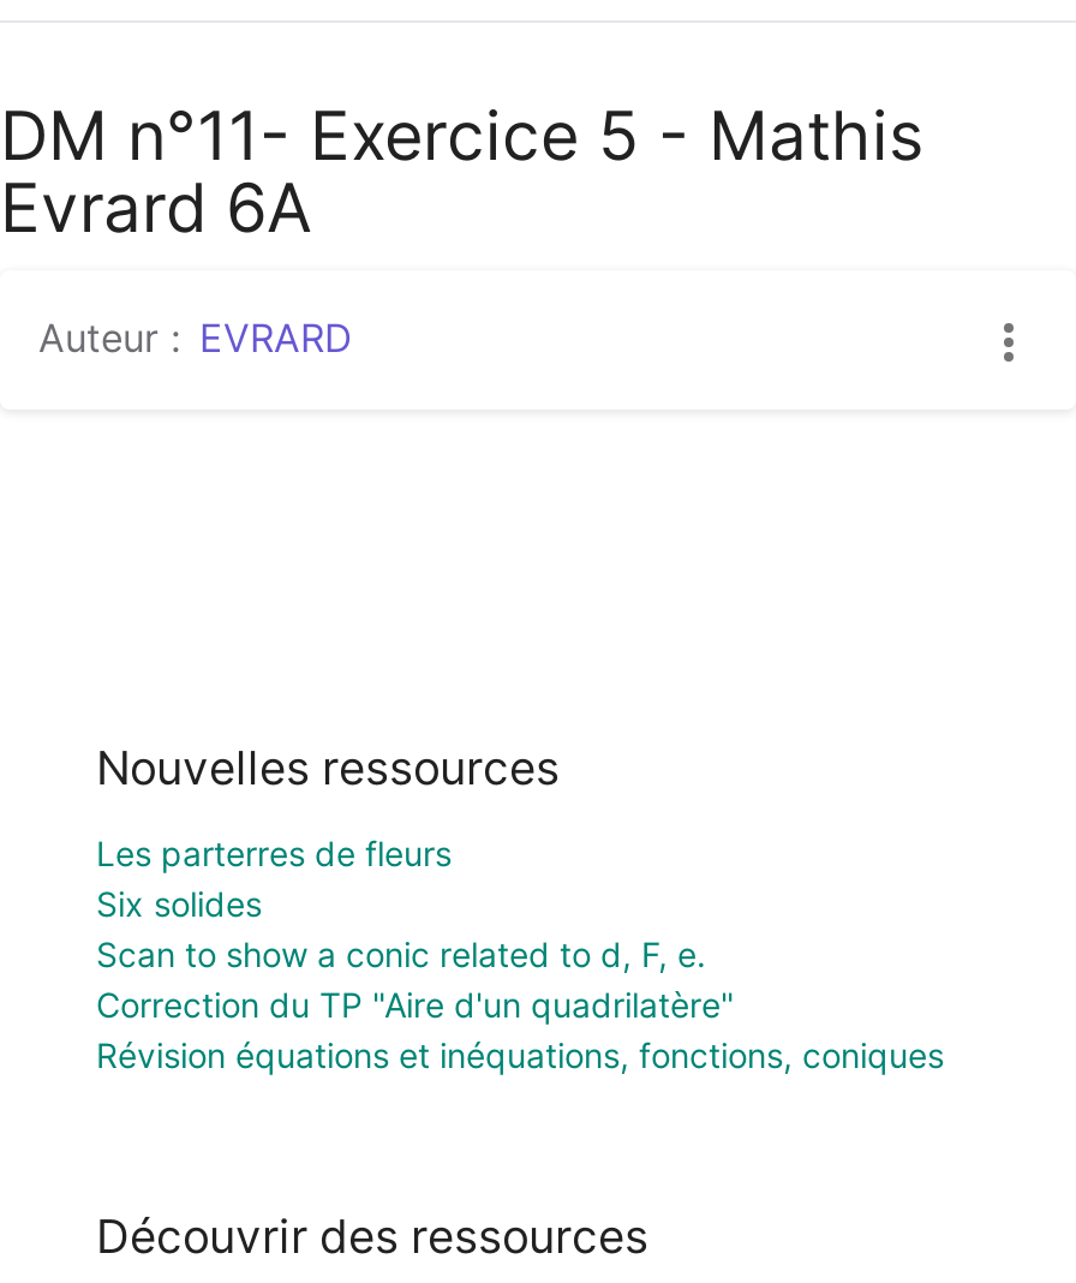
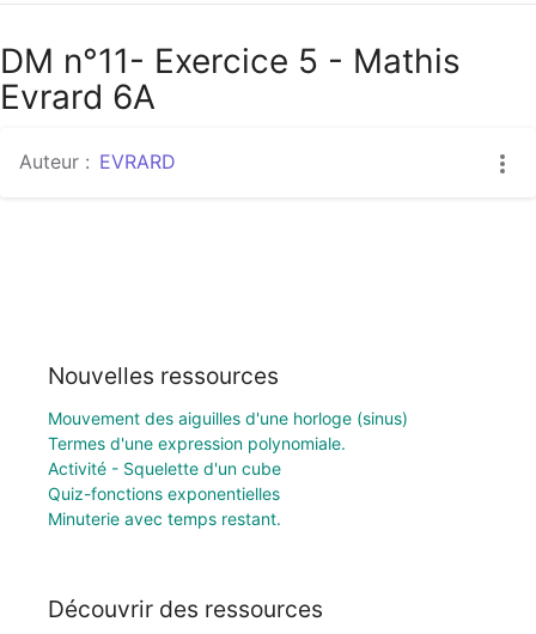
- Les parterres de fleurs
- Six solides
- Scan to show a conic related to d, F, e.
- Correction du TP "Aire d'un quadrilatère"
- Révision équations et inéquations, fonctions, coniques
+ Mouvement des aiguilles d'une horloge (sinus)
+ Termes d'une expression polynomiale.
+ Activité - Squelette d'un cube
+ Quiz-fonctions exponentielles
+ Minuterie avec temps restant.
